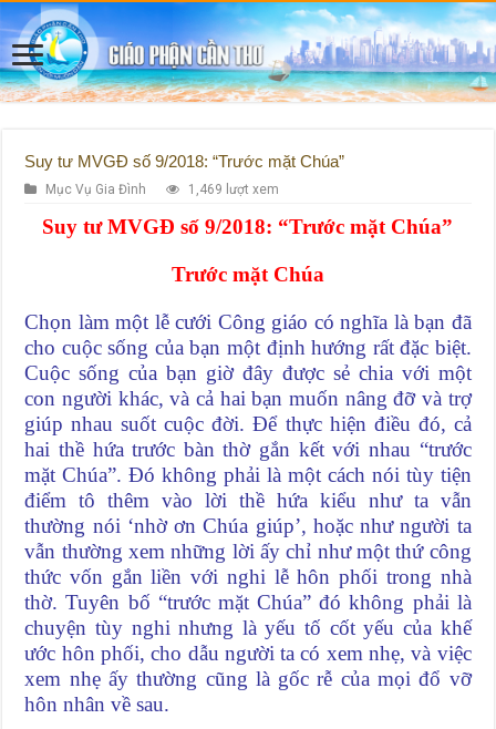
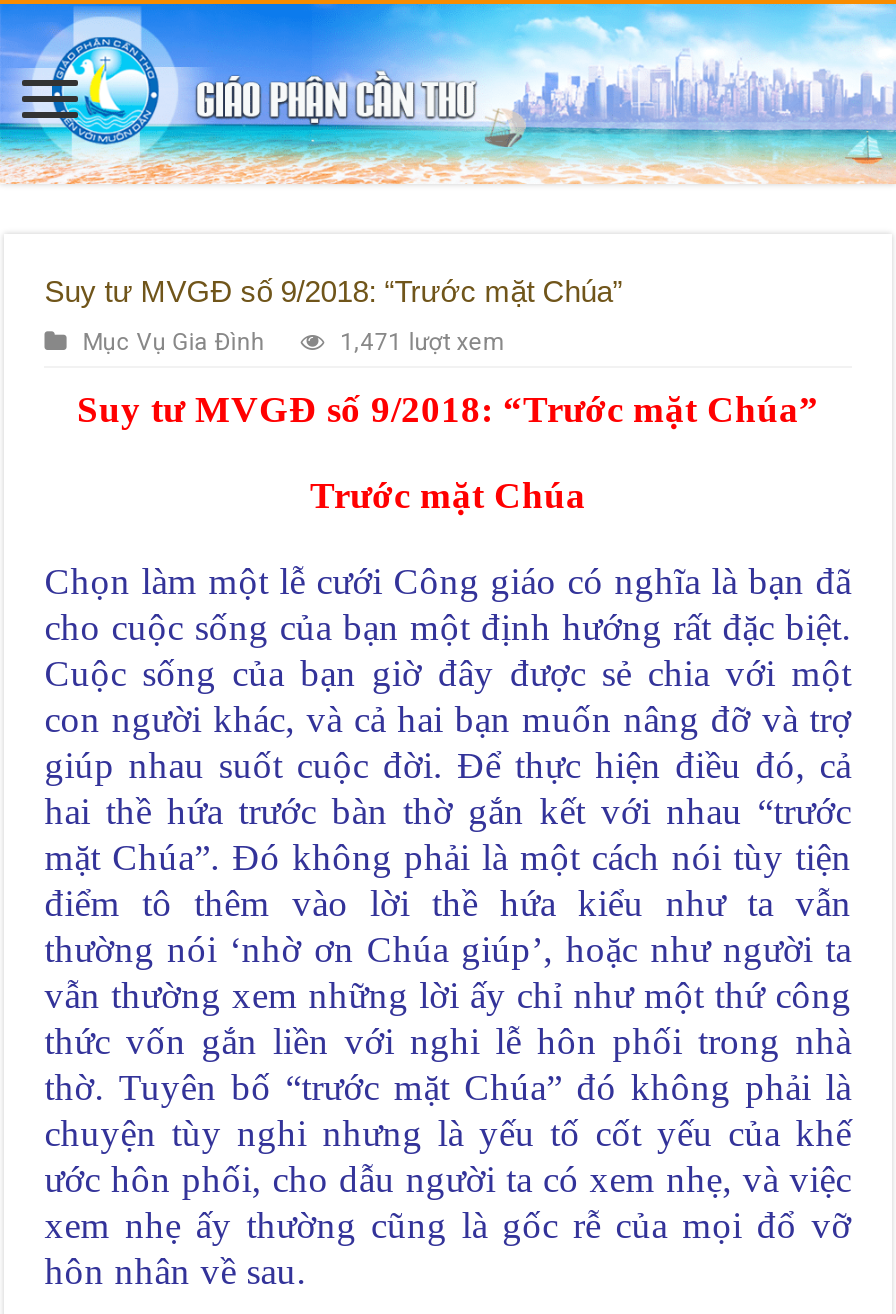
- 1,469 lượt xem
+ 1,471 lượt xem
